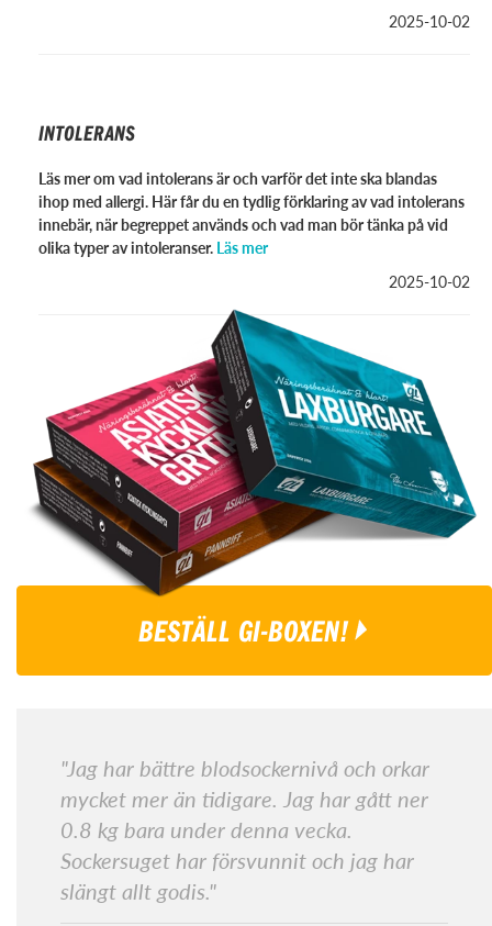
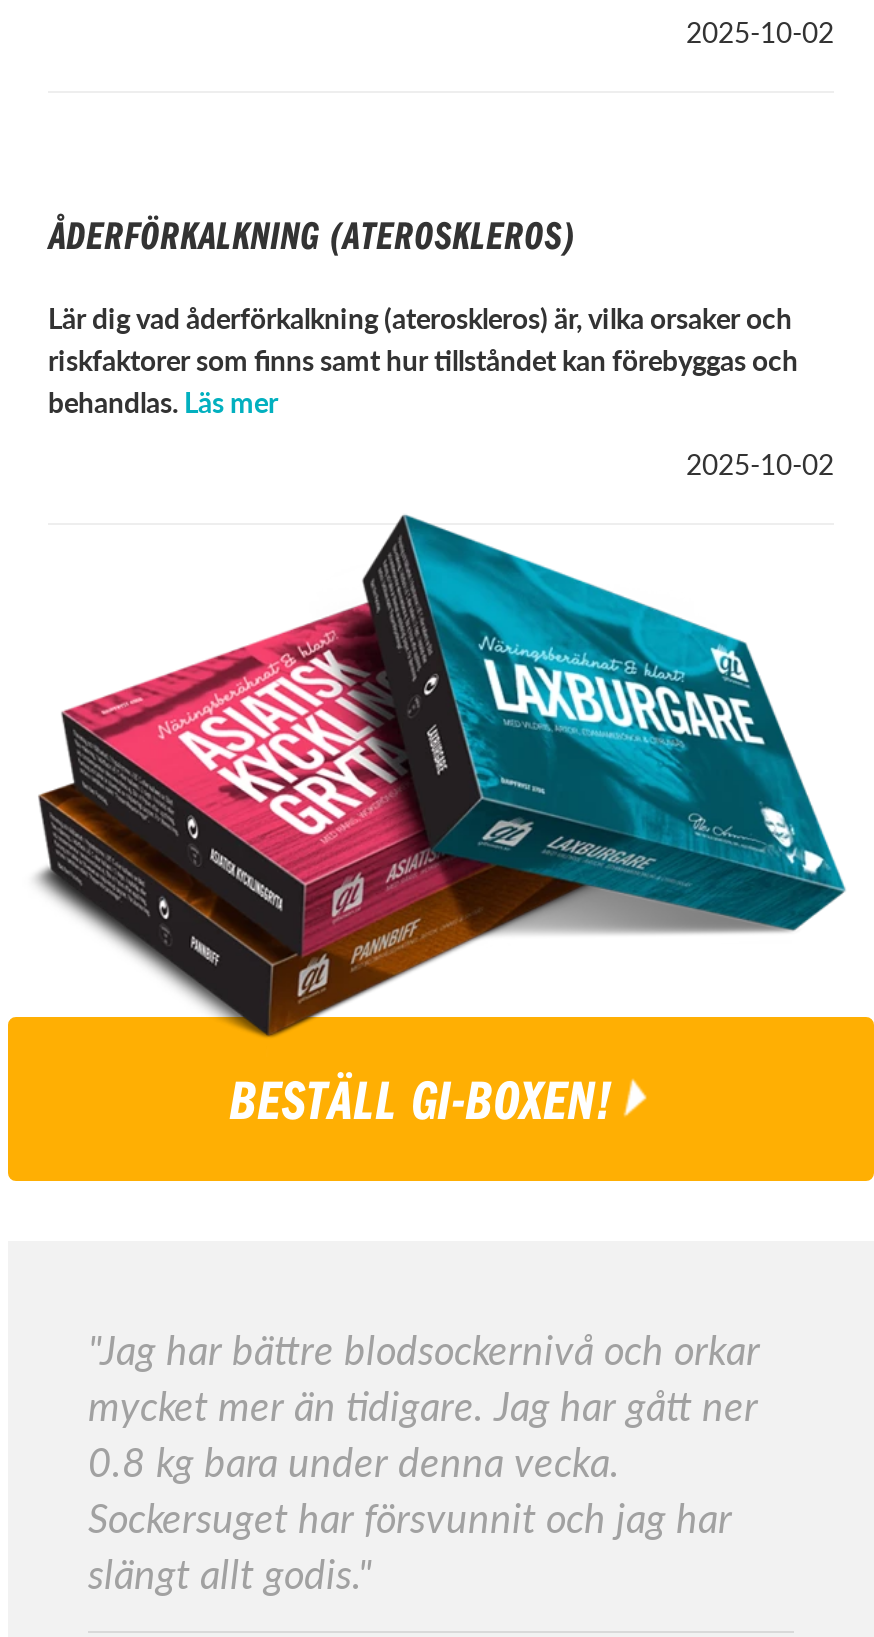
- INTOLERANS
+ ÅDERFÖRKALKNING (ATEROSKLEROS)

- Läs mer om vad intolerans är och varför det inte ska blandas
- ihop med allergi. Här får du en tydlig förklaring av vad intolerans
- innebär, när begreppet används och vad man bör tänka på vid
- olika typer av intoleranser. Läs mer
+ Lär dig vad åderförkalkning (ateroskleros) är, vilka orsaker och
+ riskfaktorer som finns samt hur tillståndet kan förebyggas och
+ behandlas. Läs mer
